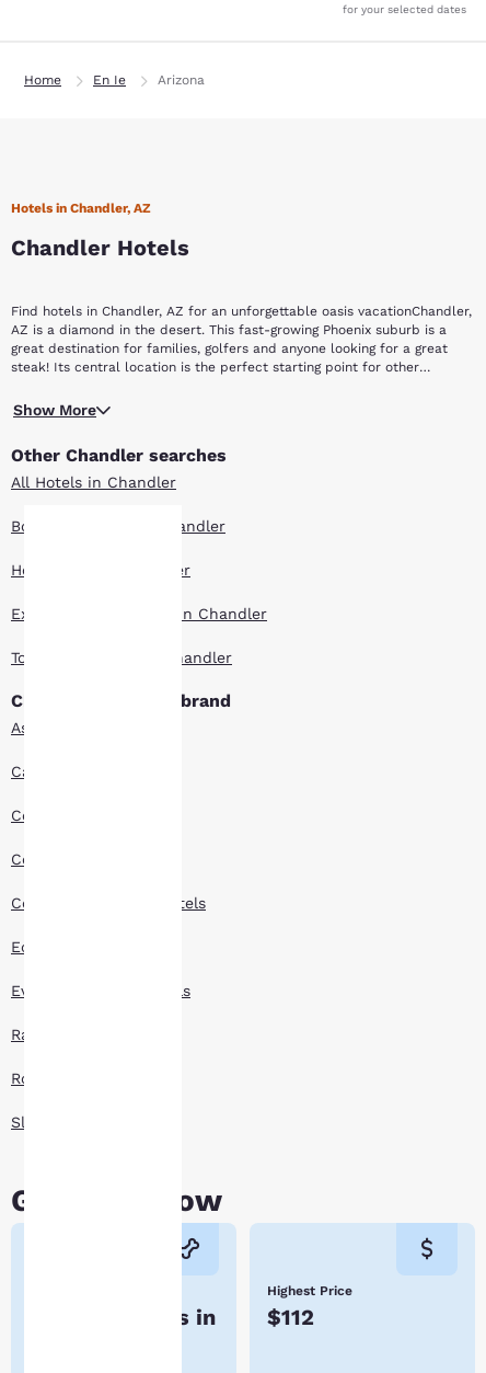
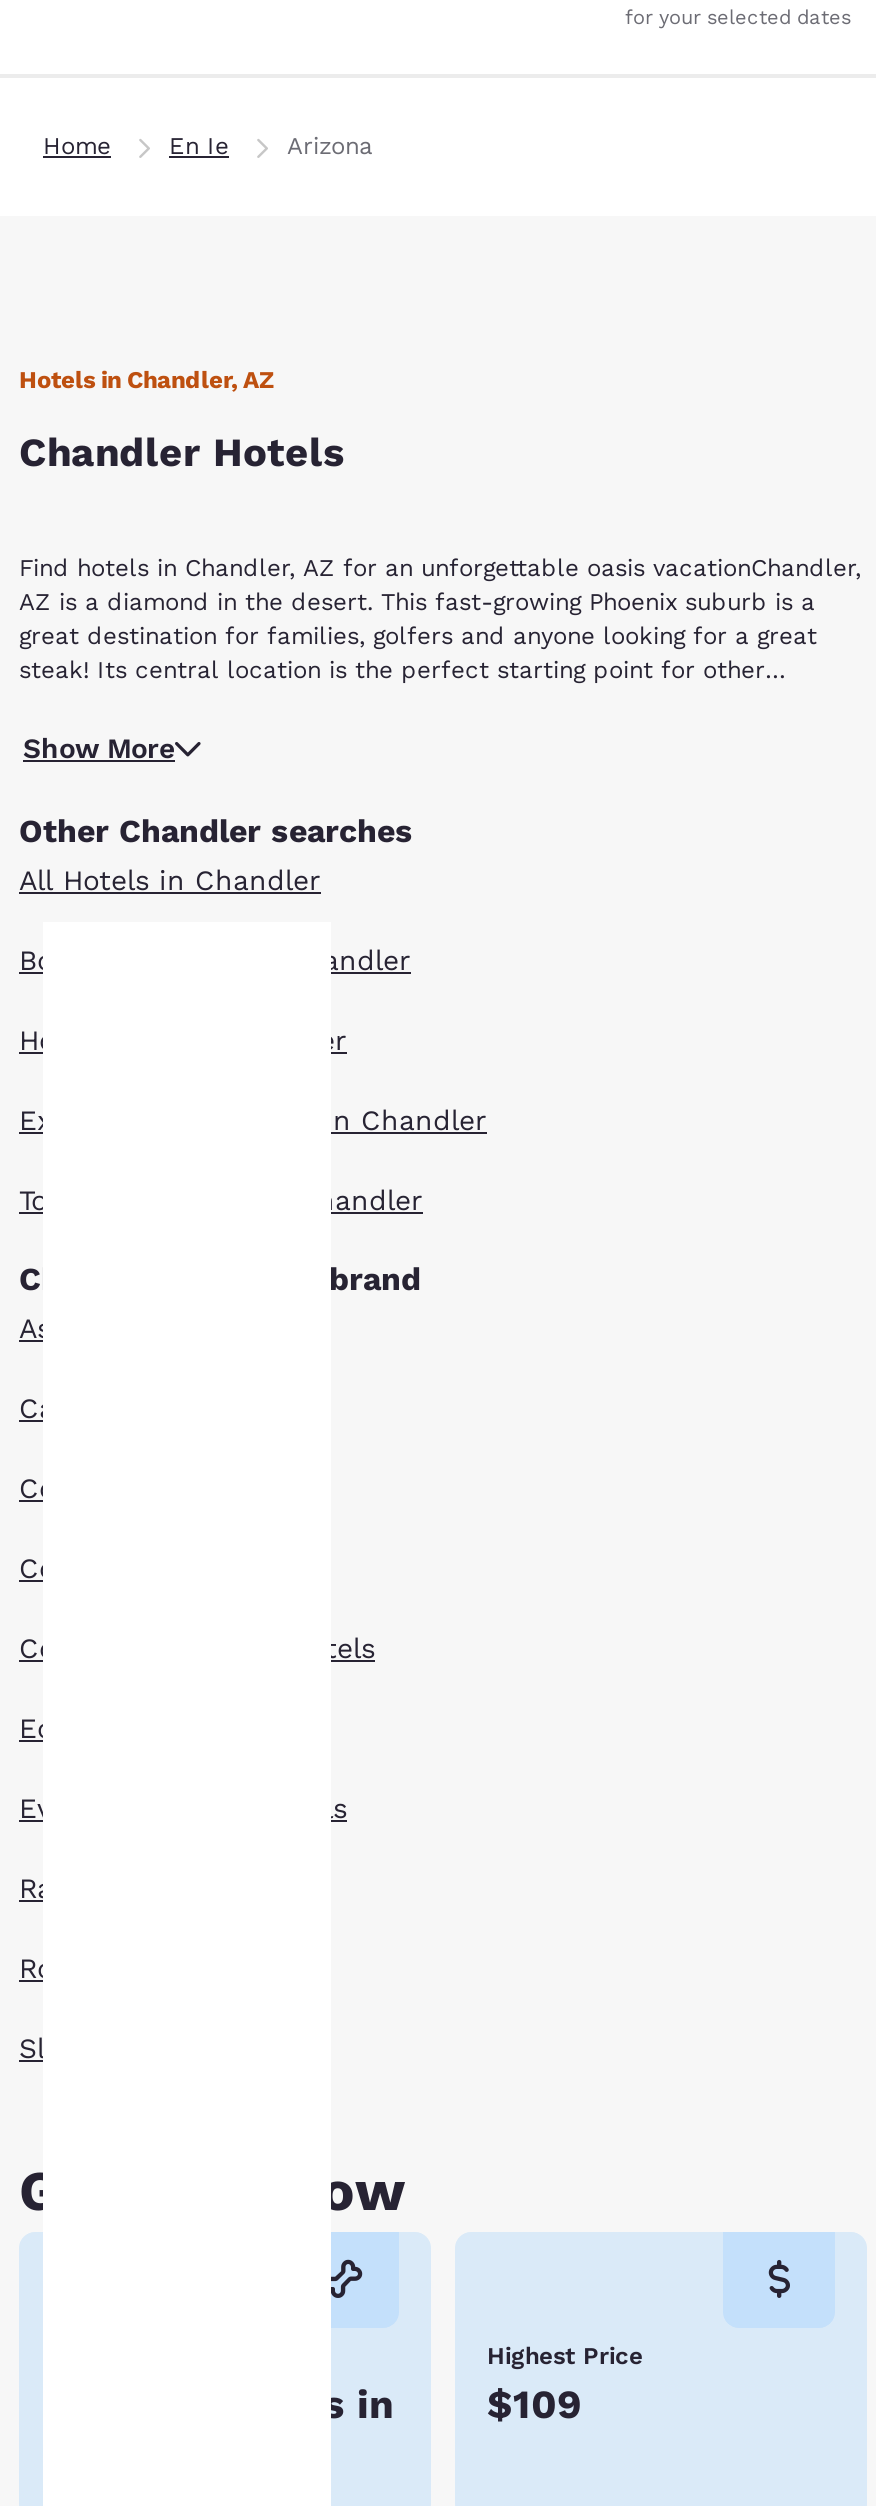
- $112
+ $109
